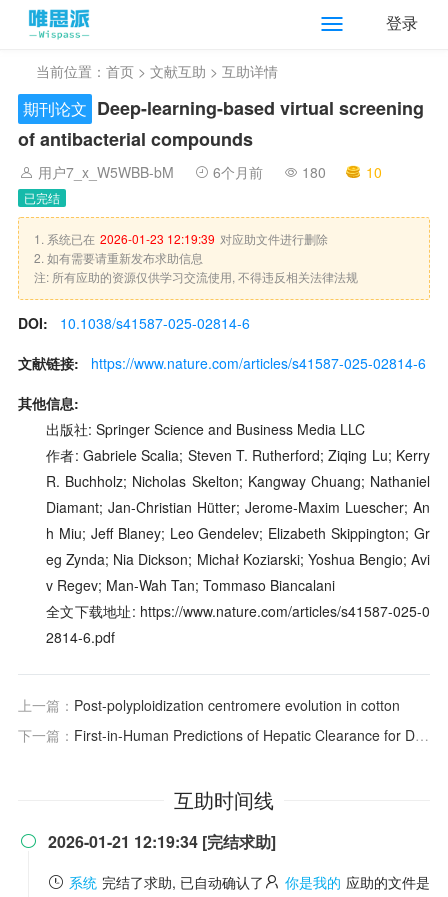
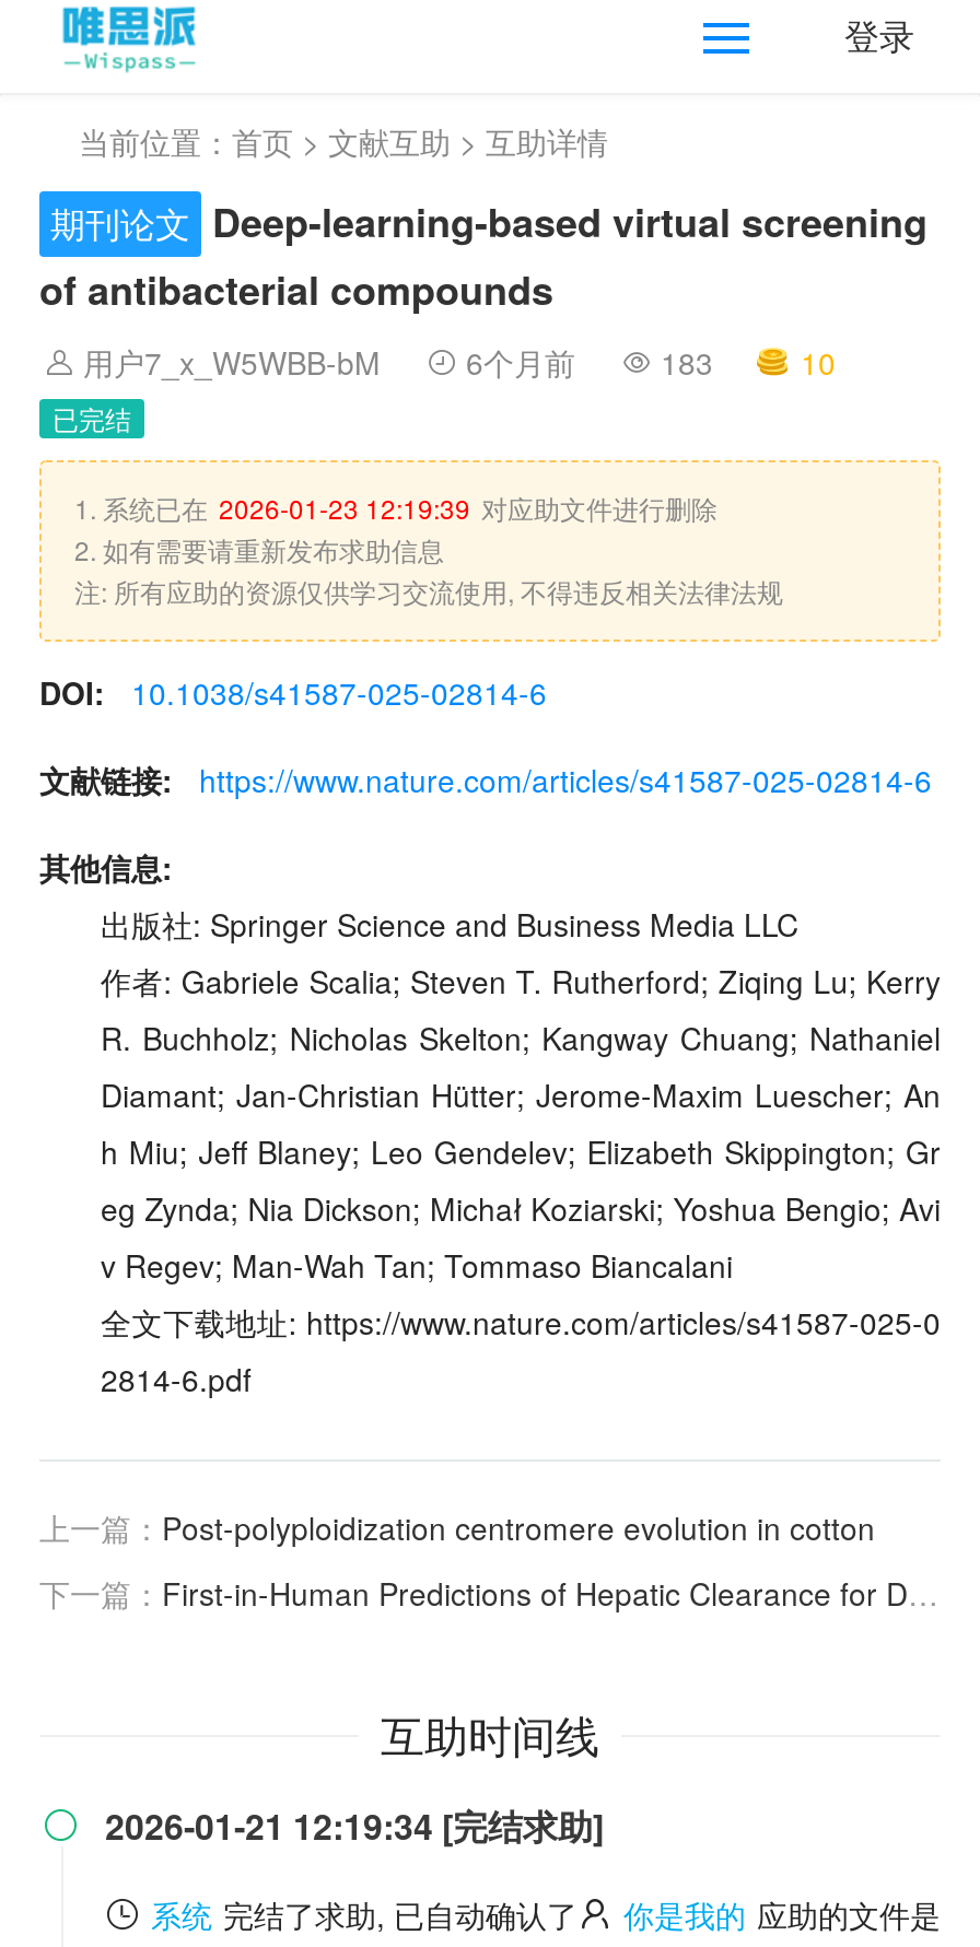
- 用户7_x_W5WBB-bM 6个月前 180 10
+ 用户7_x_W5WBB-bM 6个月前 183 10
